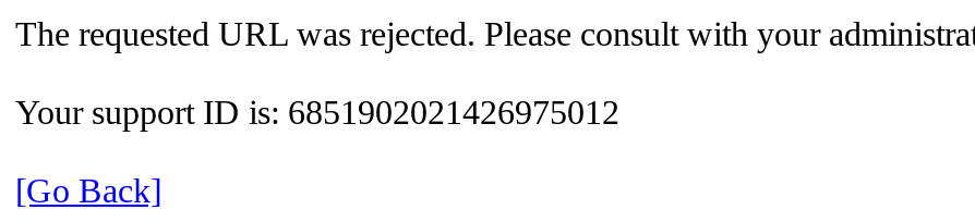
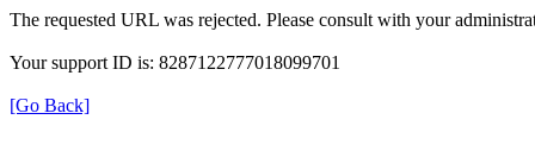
- Your support ID is: 6851902021426975012
+ Your support ID is: 8287122777018099701
